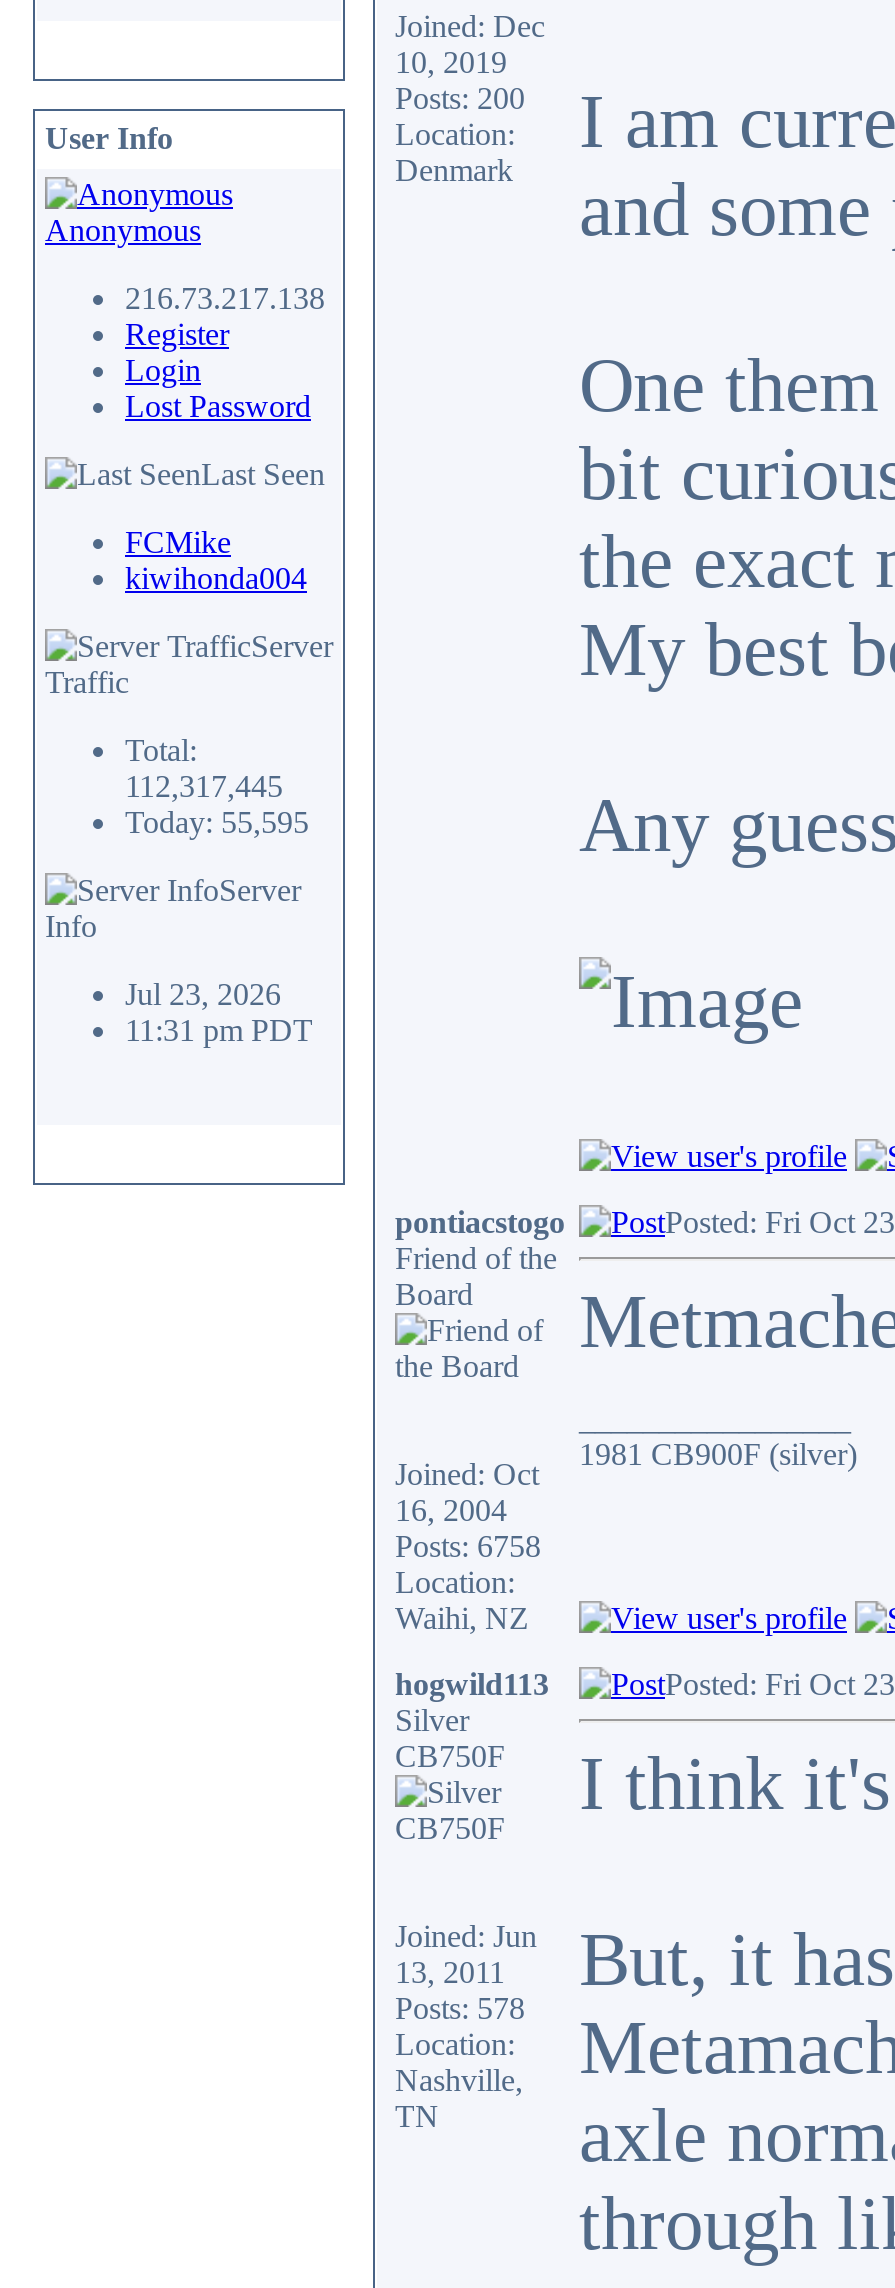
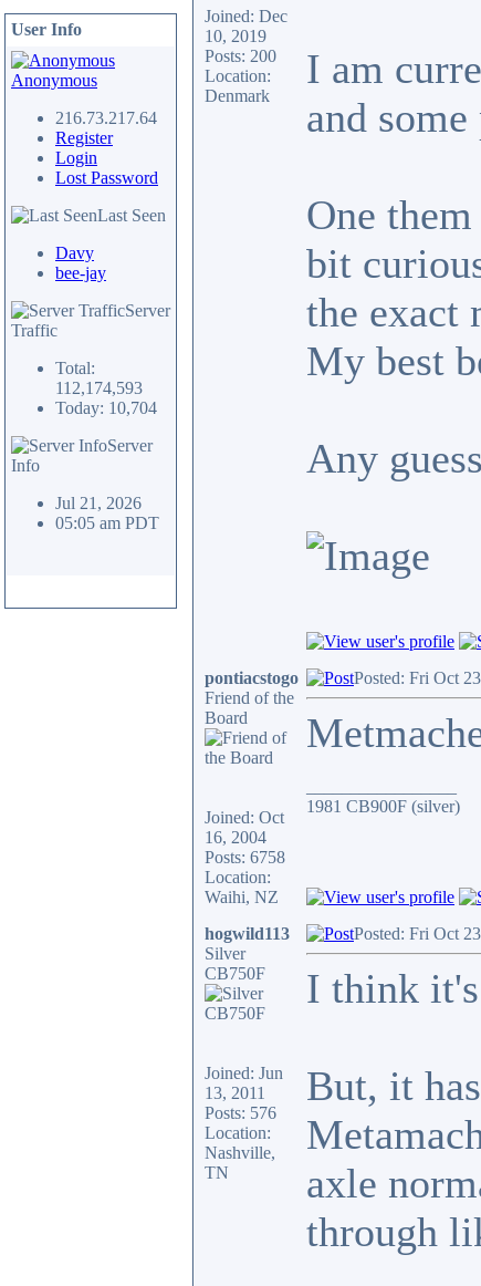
moved up: User Info | Anonymous

- 216.73.217.138
+ 216.73.217.64

moved up: Register | Login | Lost Password | Last Seen

- FCMike
- kiwihonda004
+ Davy
+ bee-jay

moved up: Server | Traffic | Total:

- 112,317,445
+ 112,174,593

- Today: 55,595
+ Today: 10,704

moved up: Server | Info

- Jul 23, 2026
+ Jul 21, 2026

- 11:31 pm PDT
+ 05:05 am PDT

- Posts: 578
+ Posts: 576
